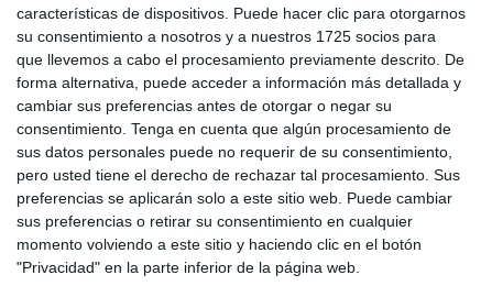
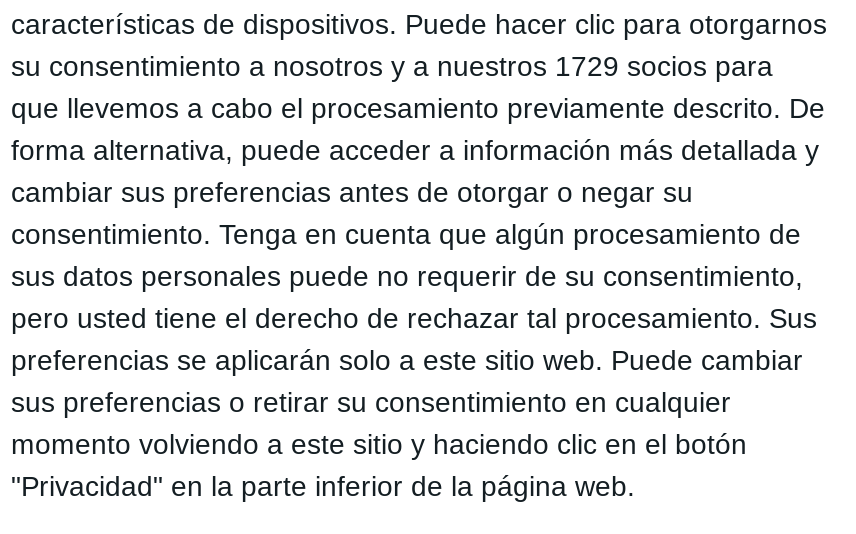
- su consentimiento a nosotros y a nuestros 1725 socios para
+ su consentimiento a nosotros y a nuestros 1729 socios para
